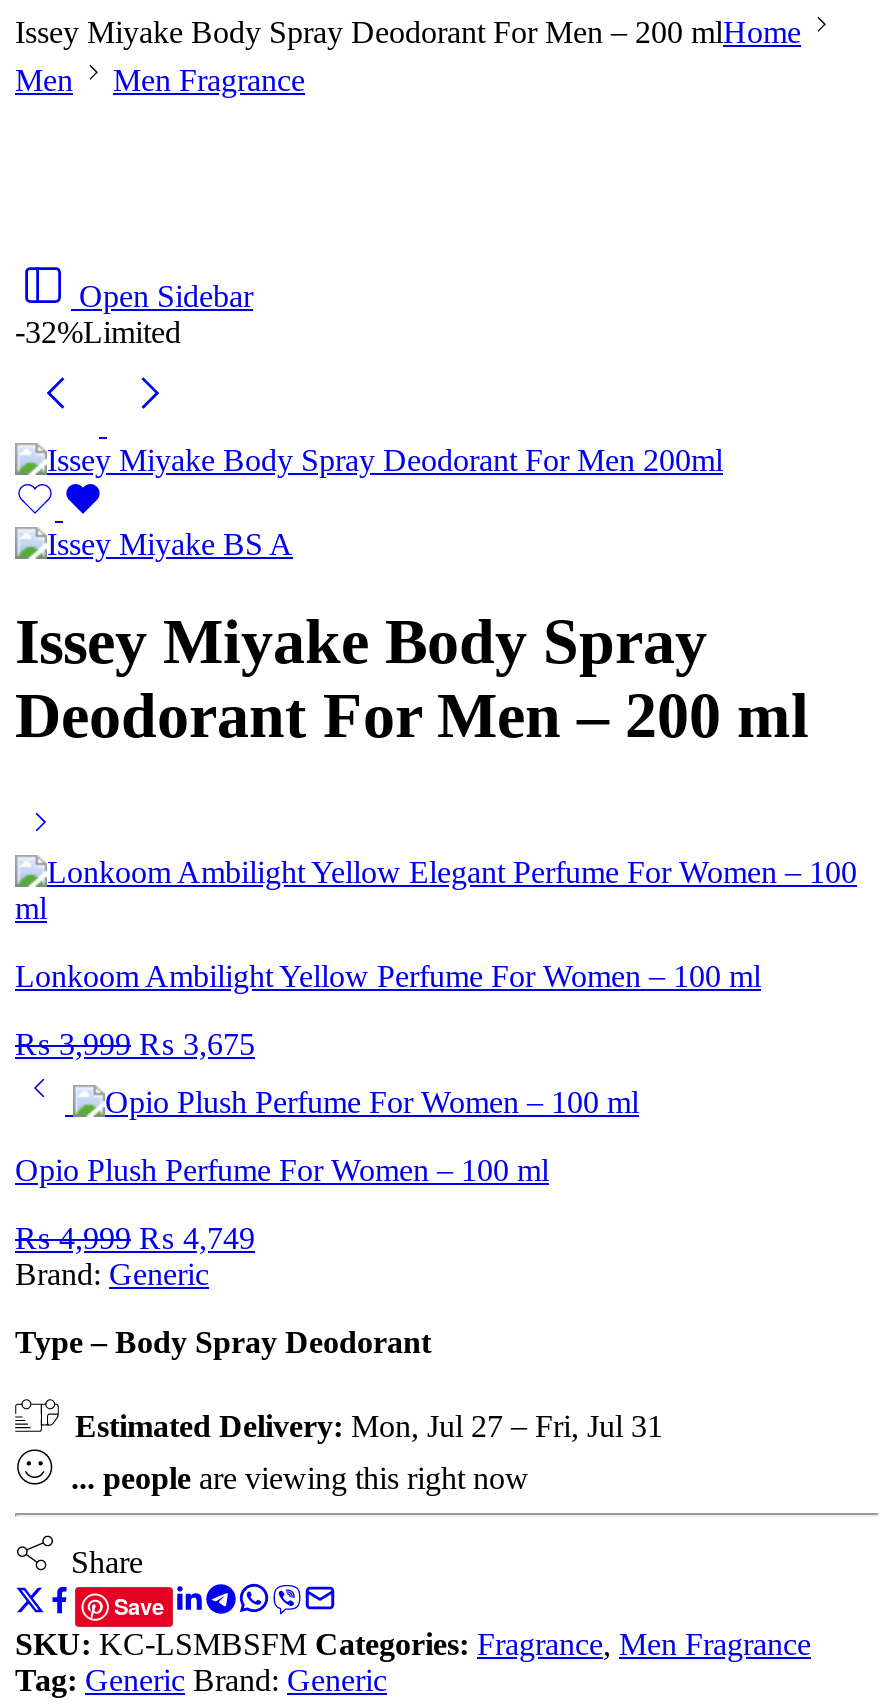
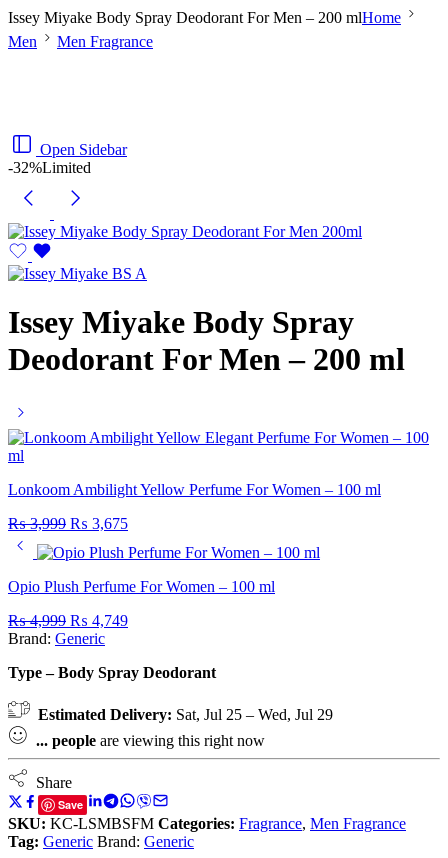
- Estimated Delivery: Mon, Jul 27 – Fri, Jul 31
+ Estimated Delivery: Sat, Jul 25 – Wed, Jul 29
